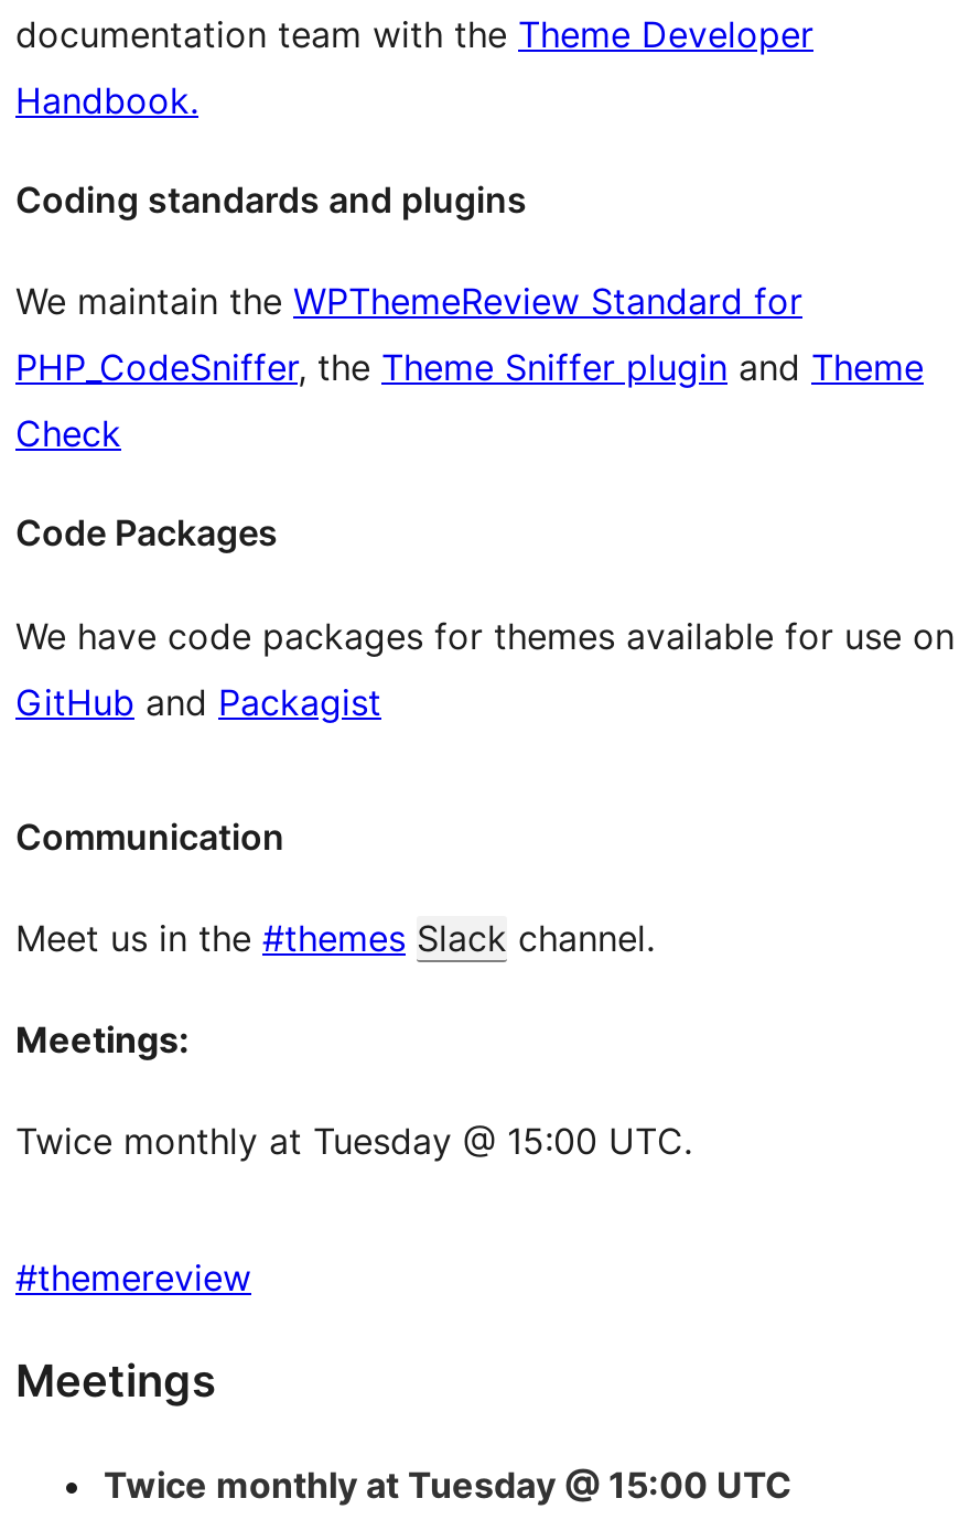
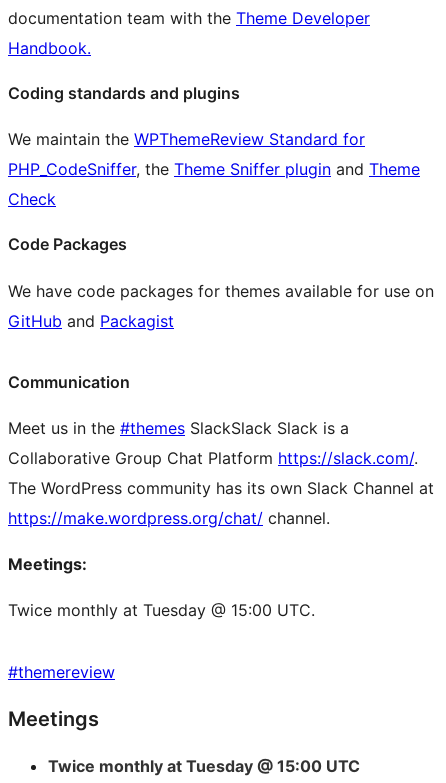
- Meet us in the #themes Slack channel.
+ Meet us in the #themes SlackSlack Slack is a
+ Collaborative Group Chat Platform https://slack.com/.
+ The WordPress community has its own Slack Channel at
+ https://make.wordpress.org/chat/ channel.
